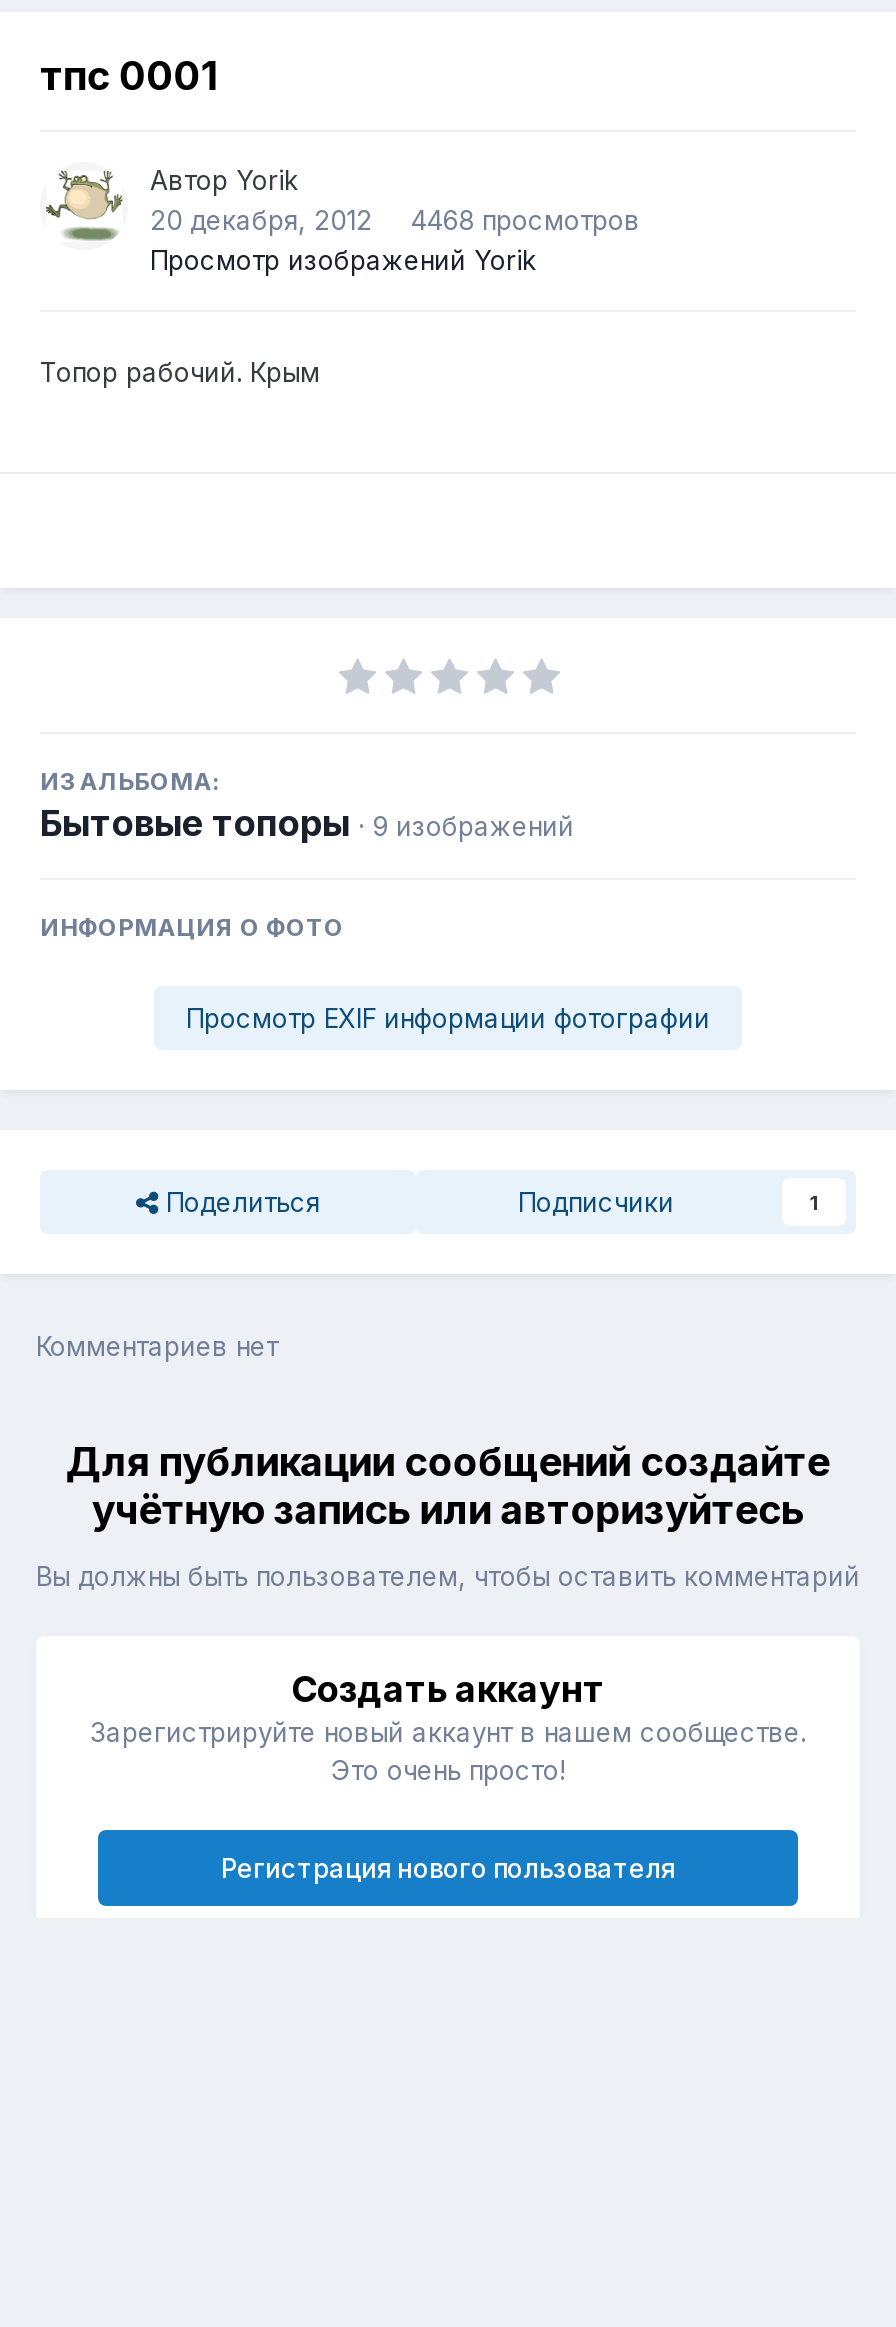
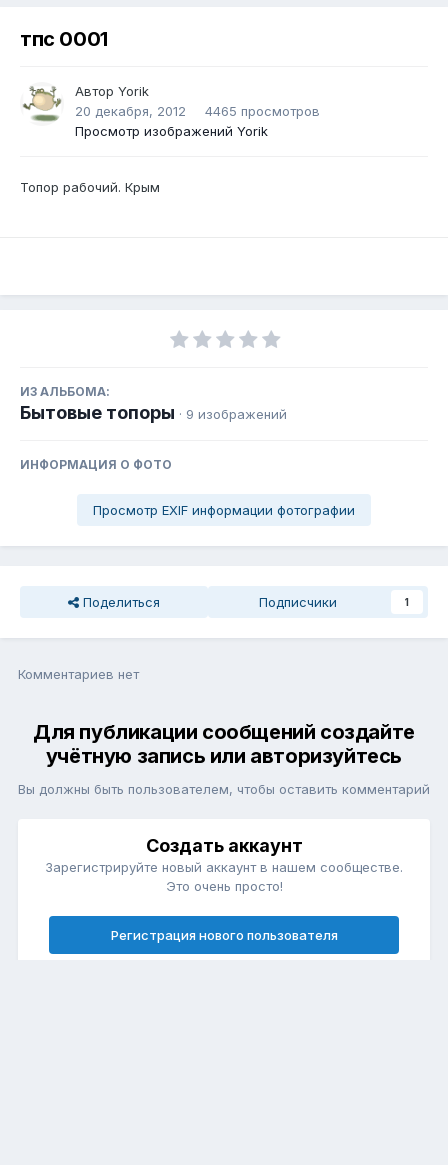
- 20 декабря, 2012 4468 просмотров
+ 20 декабря, 2012 4465 просмотров
